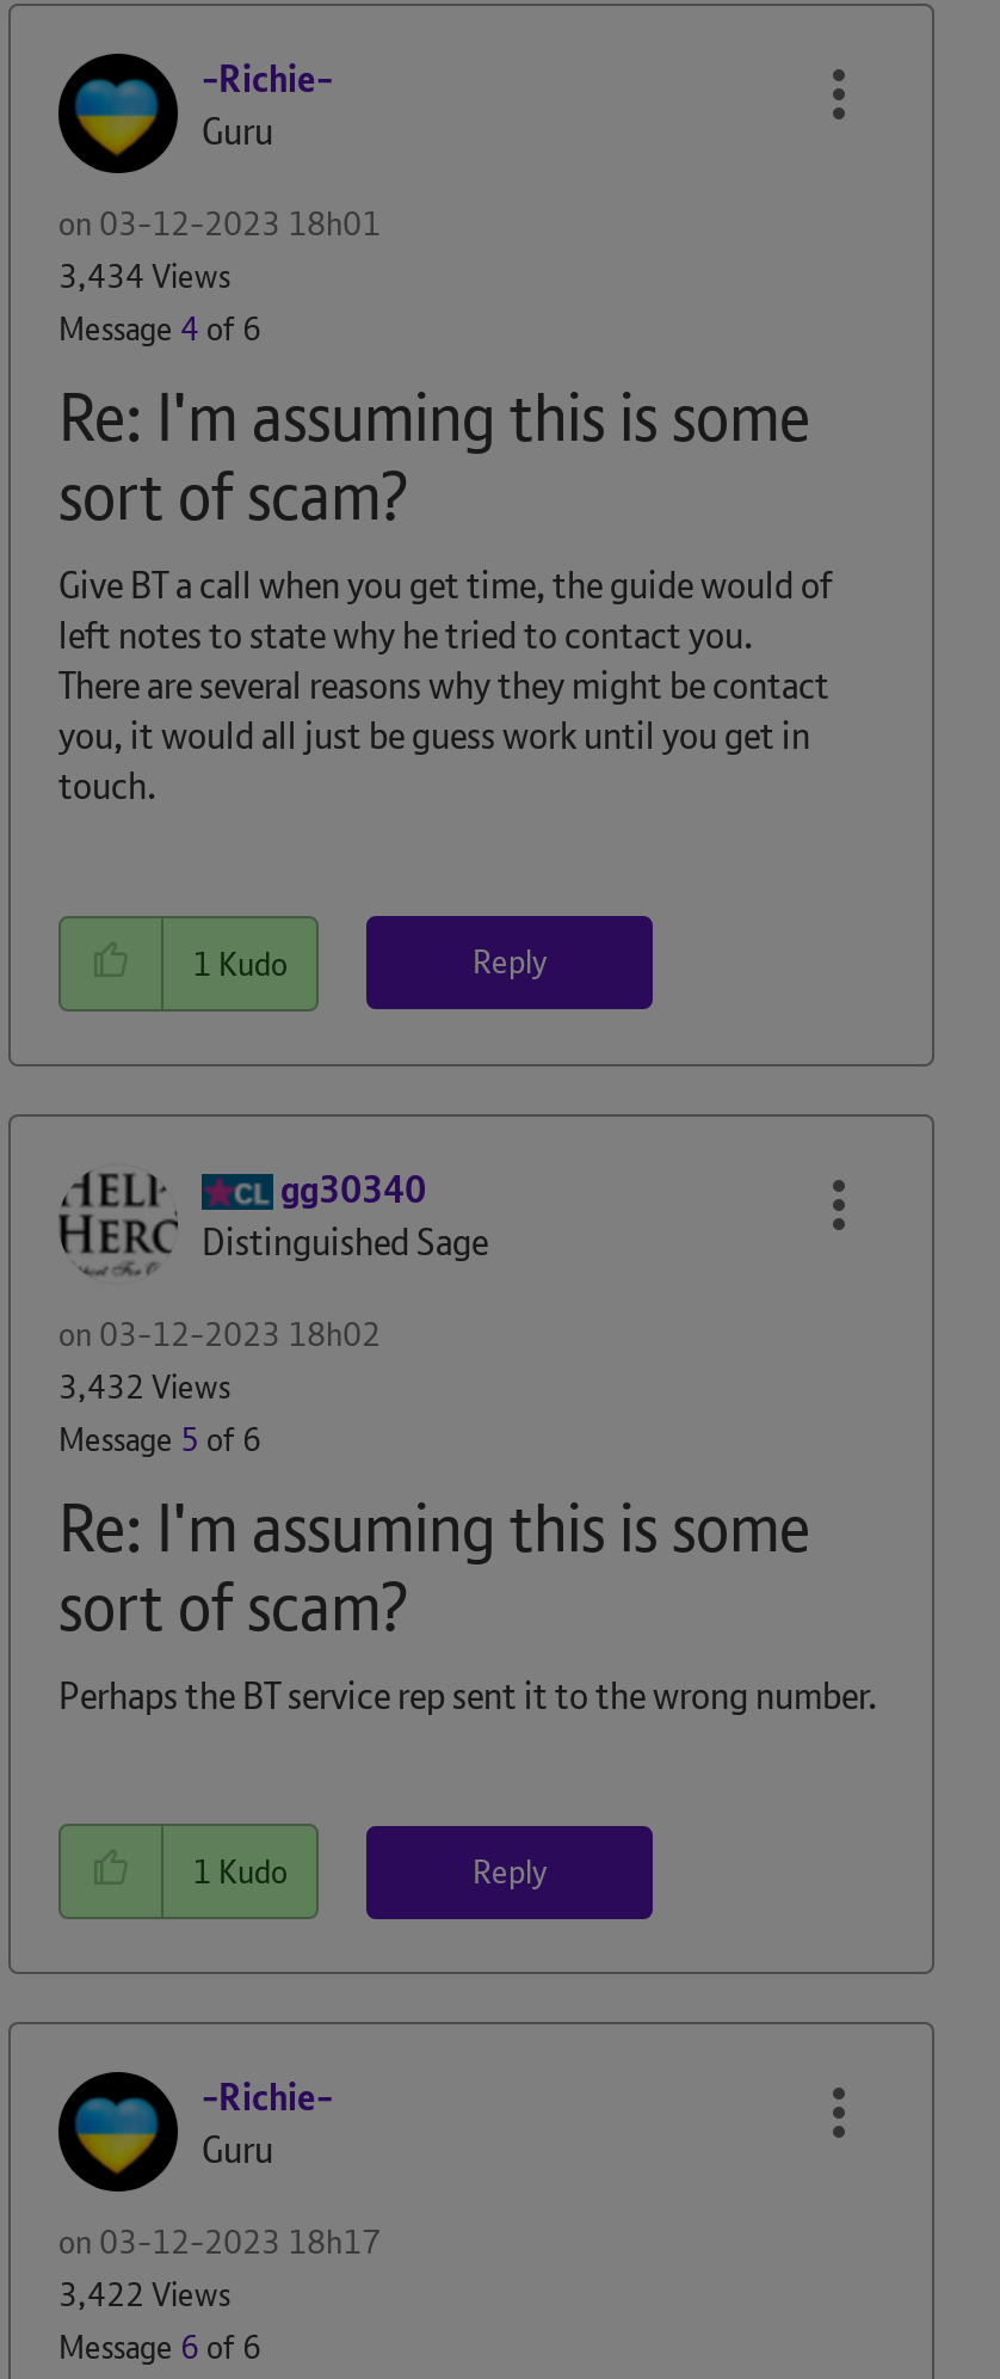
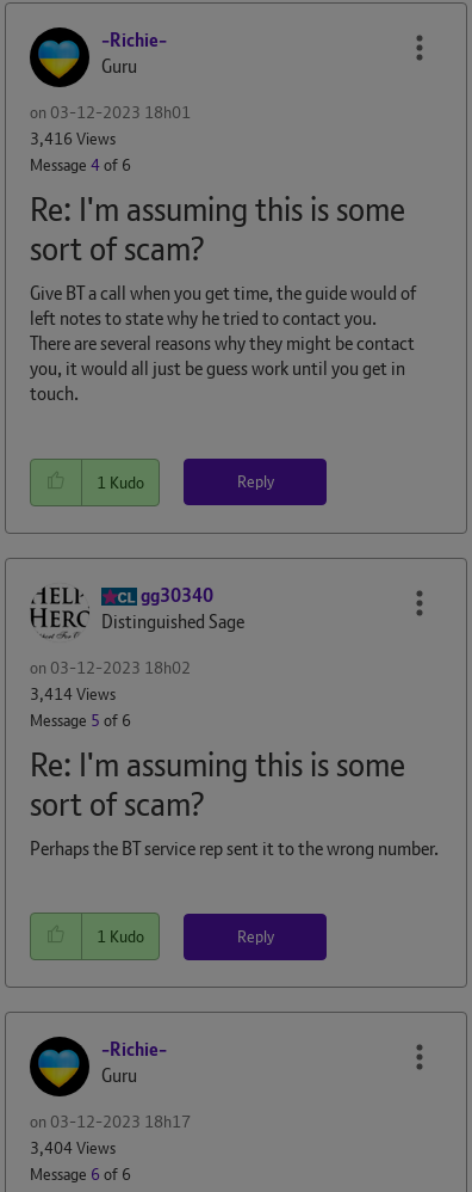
- 3,434 Views
+ 3,416 Views

- 3,432 Views
+ 3,414 Views

- 3,422 Views
+ 3,404 Views
